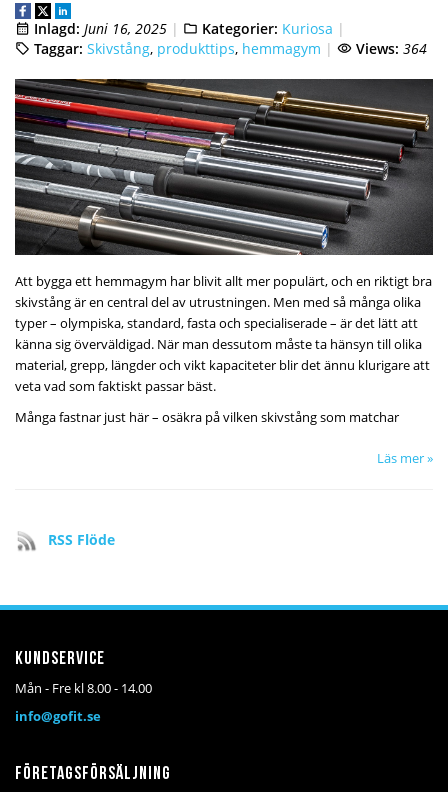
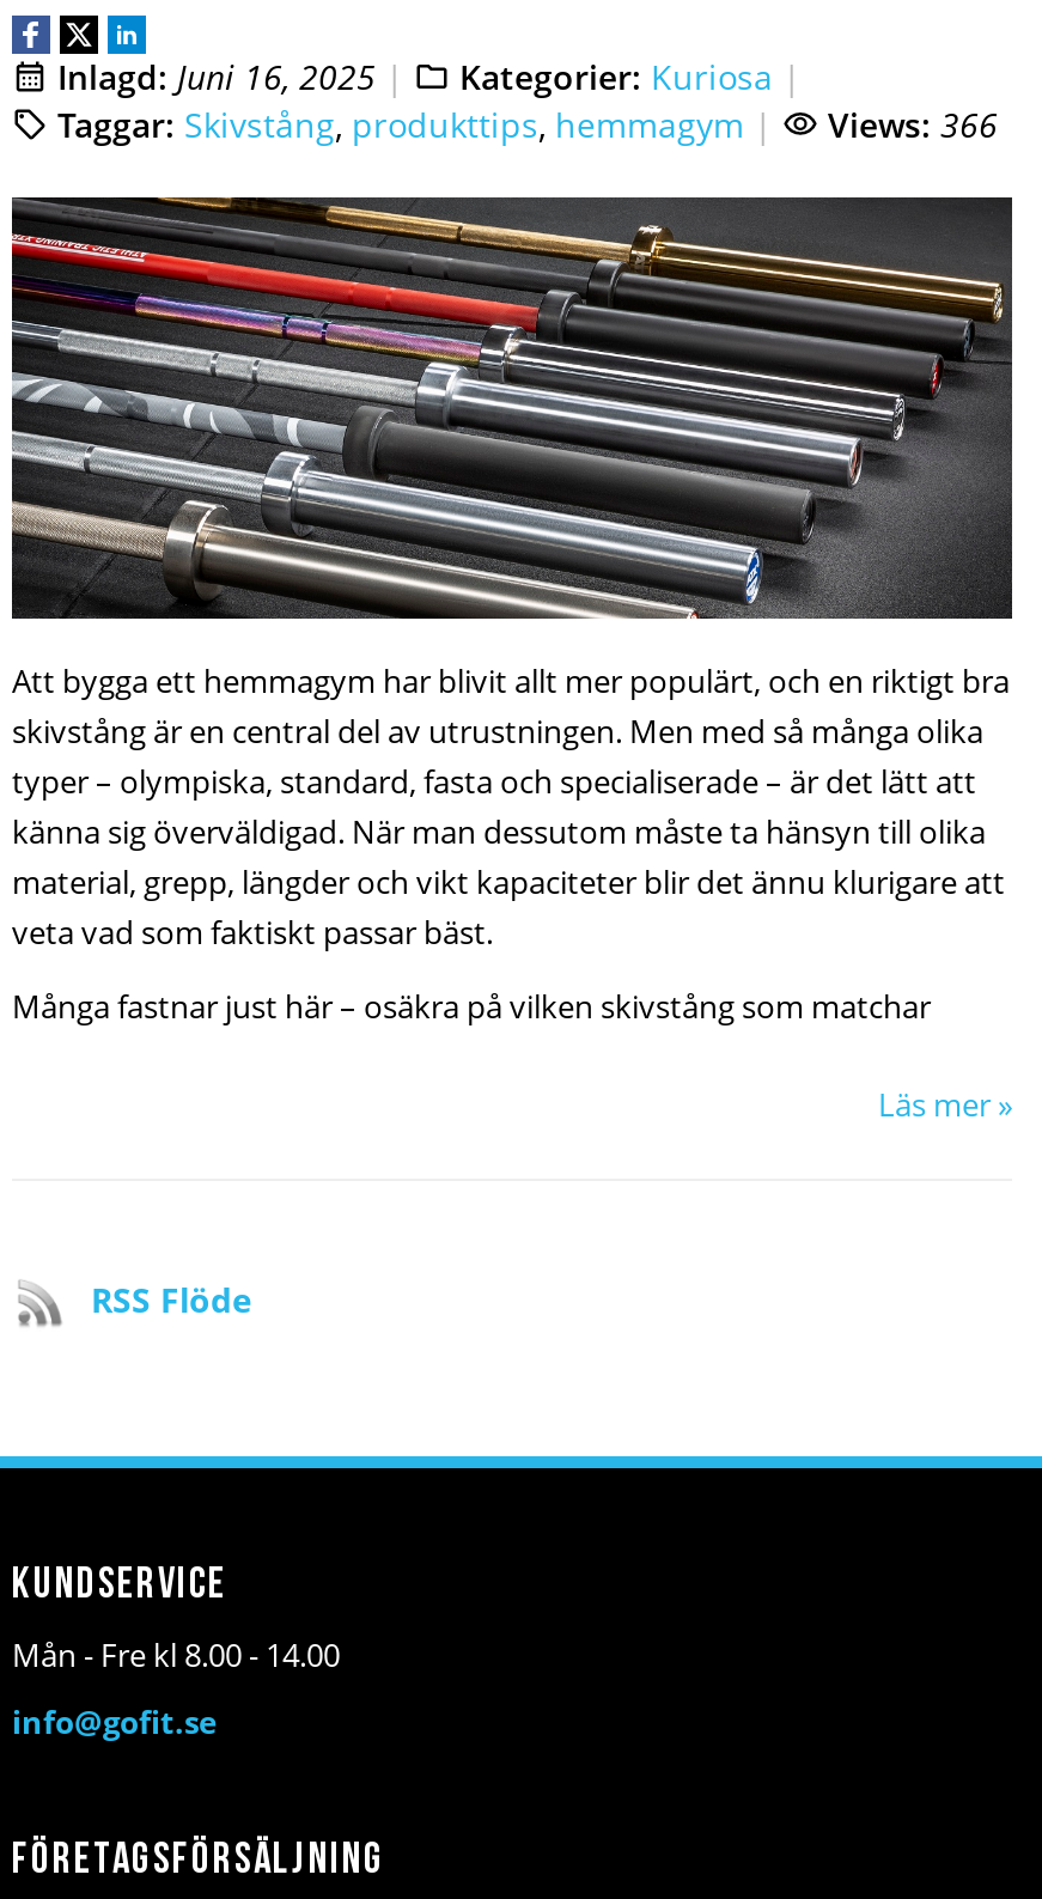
- Taggar: Skivstång, produkttips, hemmagym Views: 364
+ Taggar: Skivstång, produkttips, hemmagym Views: 366
